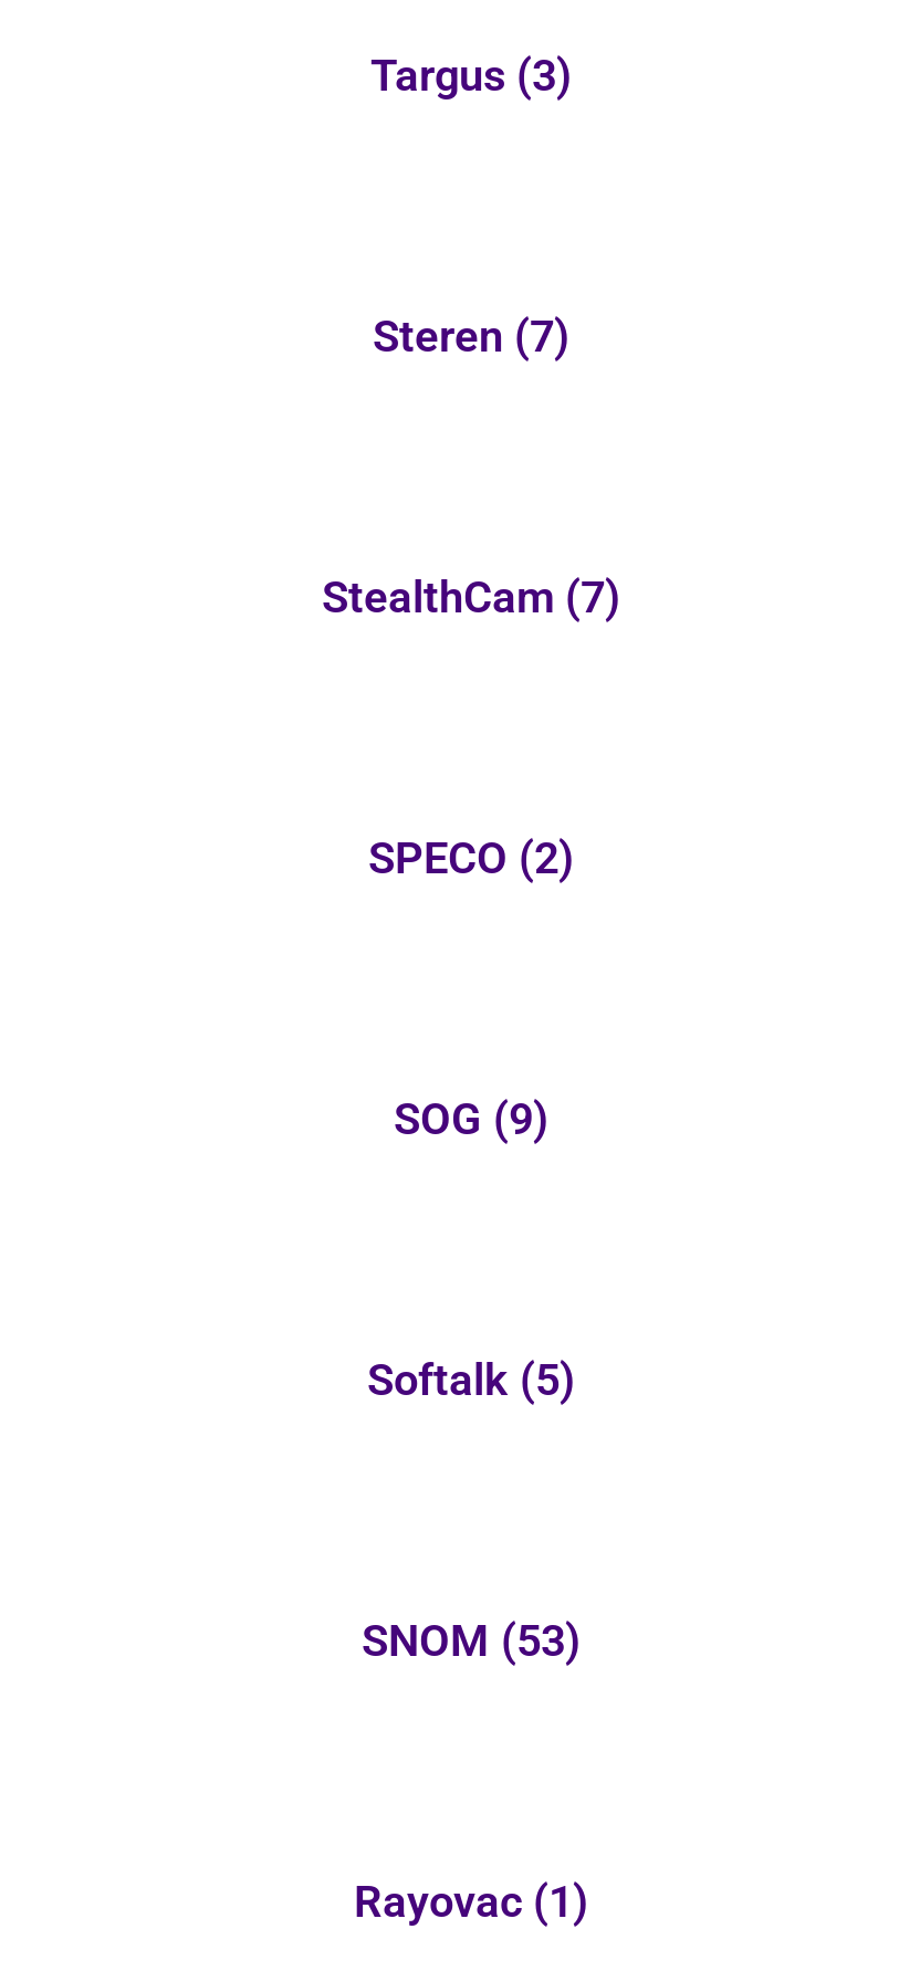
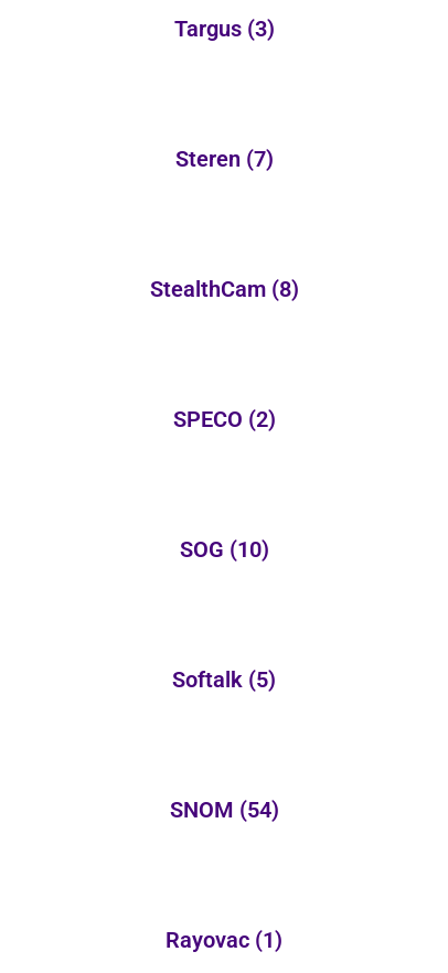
- StealthCam (7)
+ StealthCam (8)

- SOG (9)
+ SOG (10)

- SNOM (53)
+ SNOM (54)
